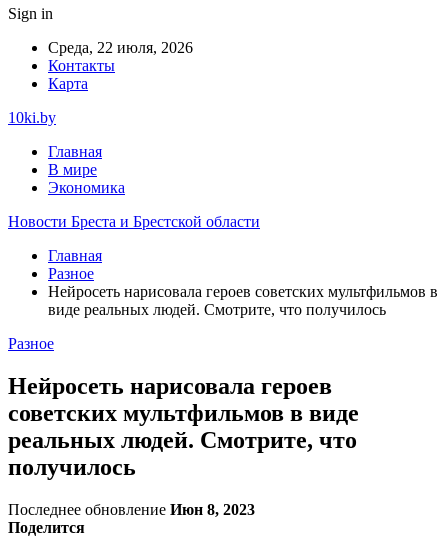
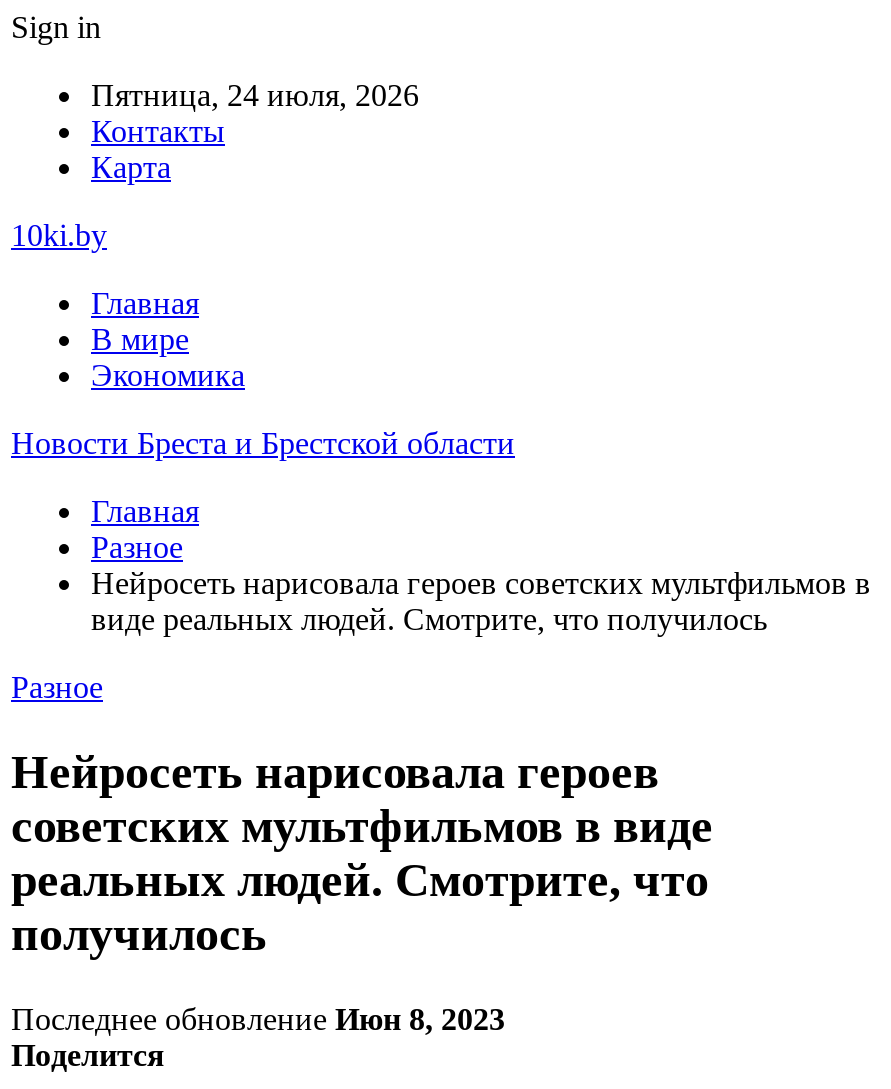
- Среда, 22 июля, 2026
+ Пятница, 24 июля, 2026
